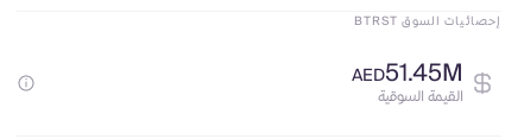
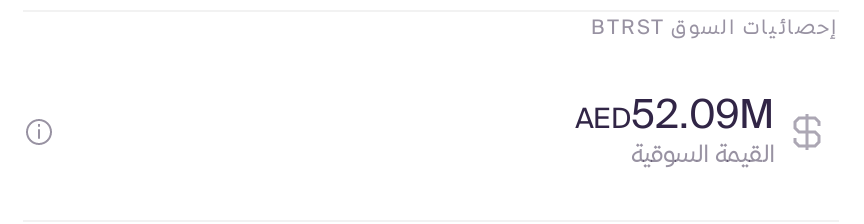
- AED 51.45M
+ AED 52.09M
